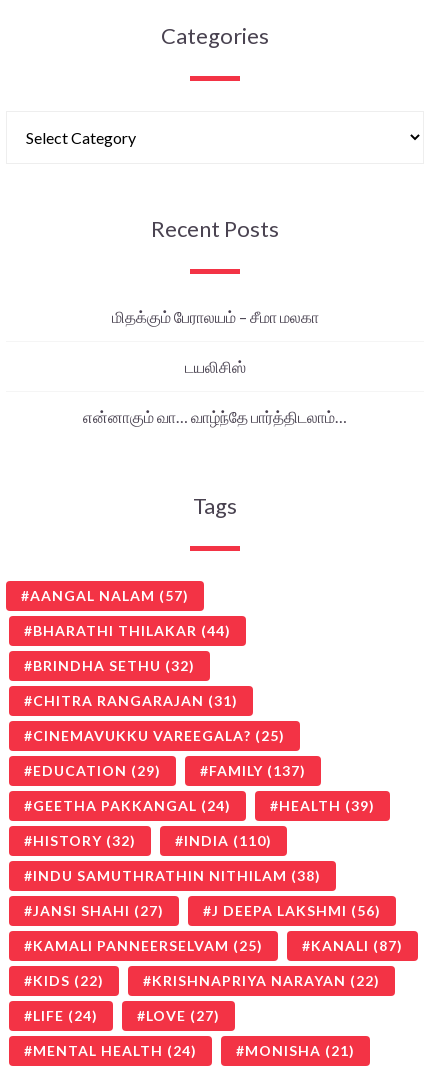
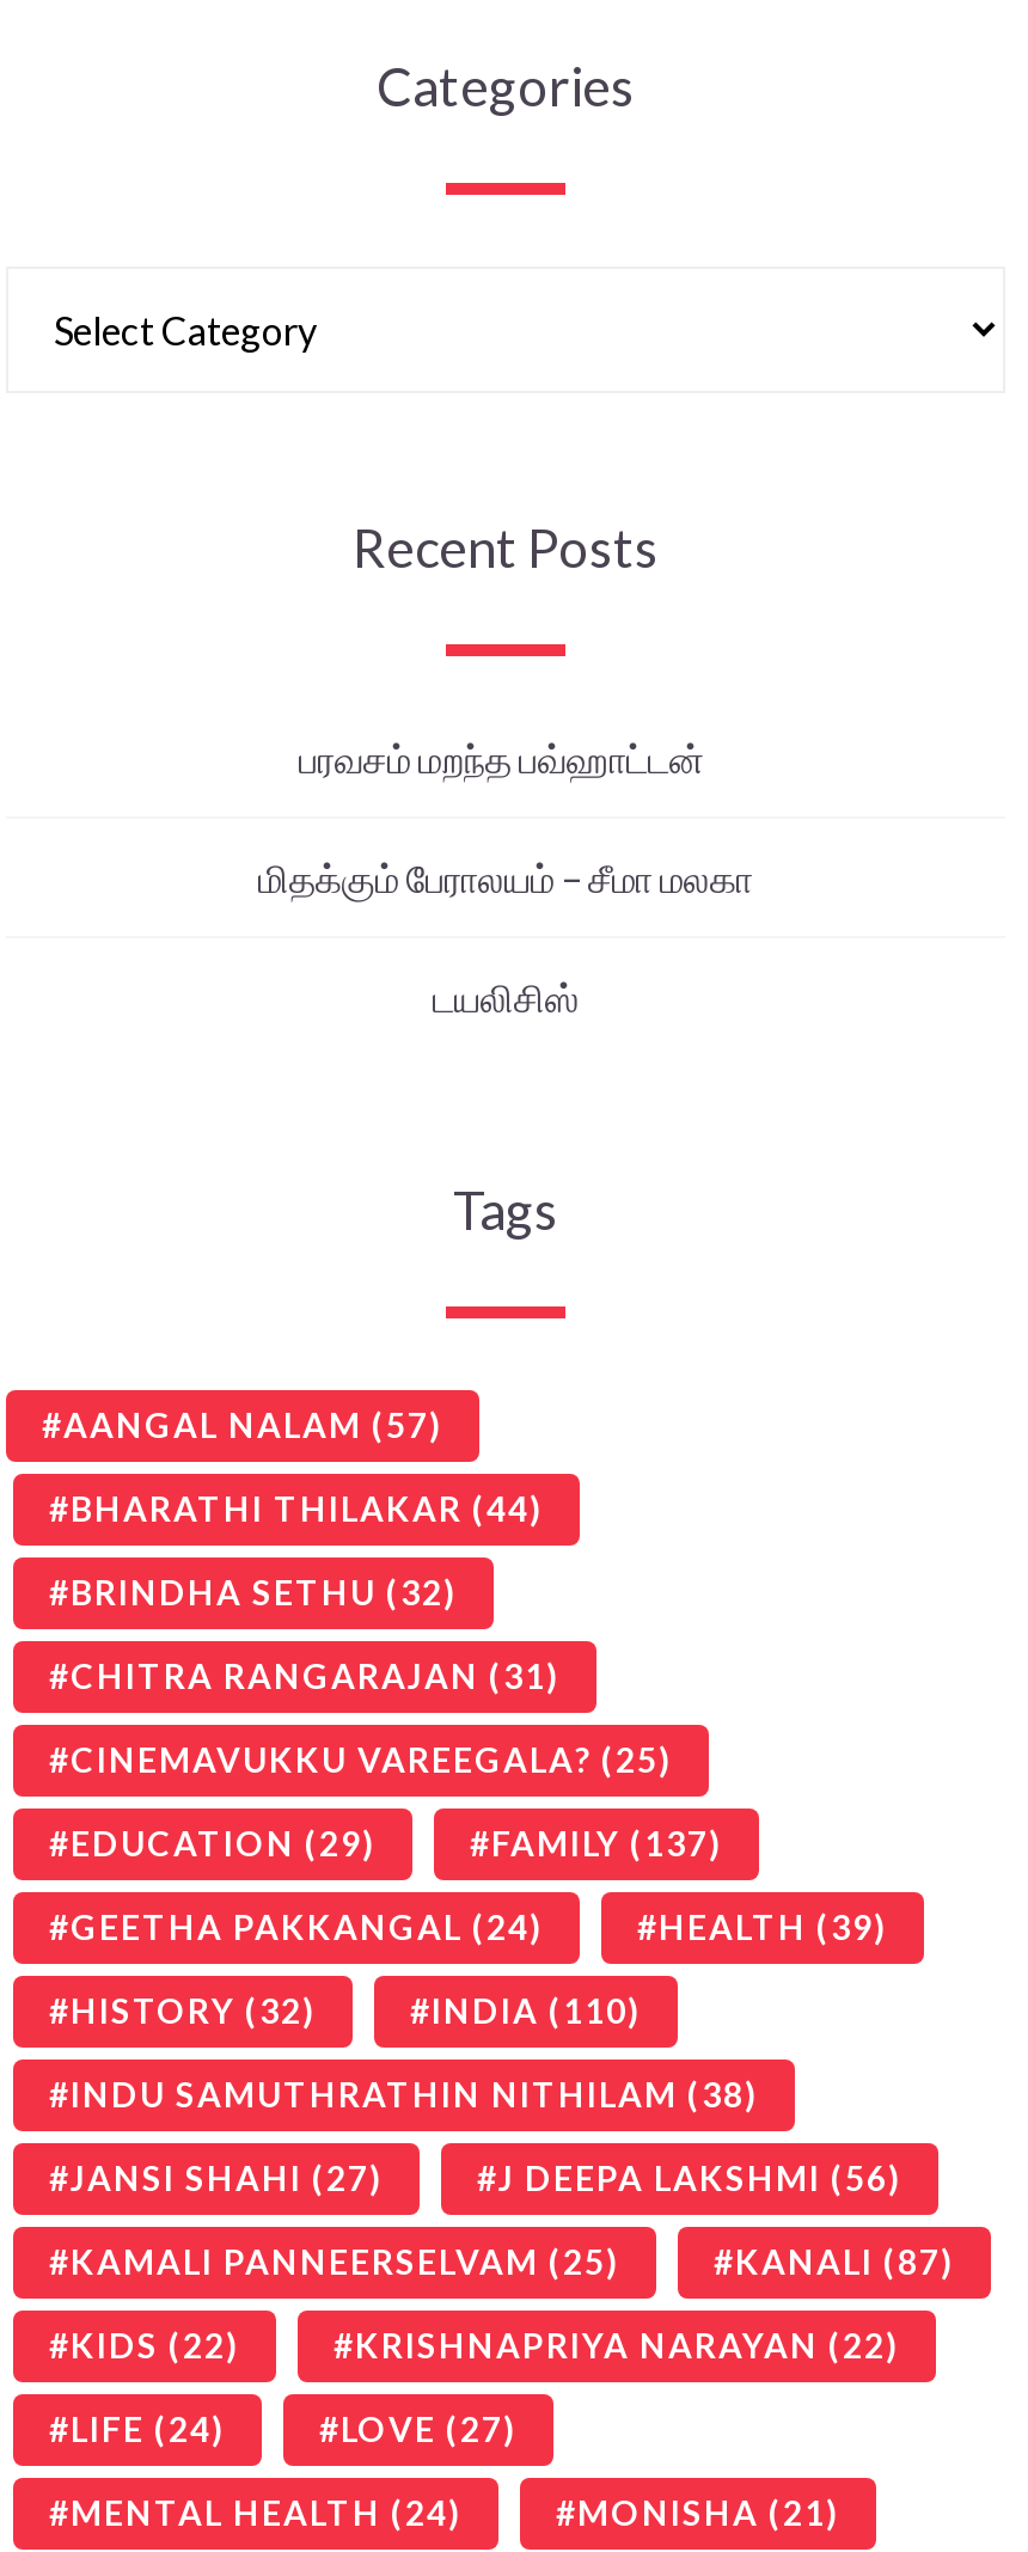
+ பரவசம் மறந்த பவ்ஹாட்டன்

moved down: மிதக்கும் பேராலயம் – சீமா மலகா | டயலிசிஸ்

- என்னாகும் வா… வாழ்ந்தே பார்த்திடலாம்…
